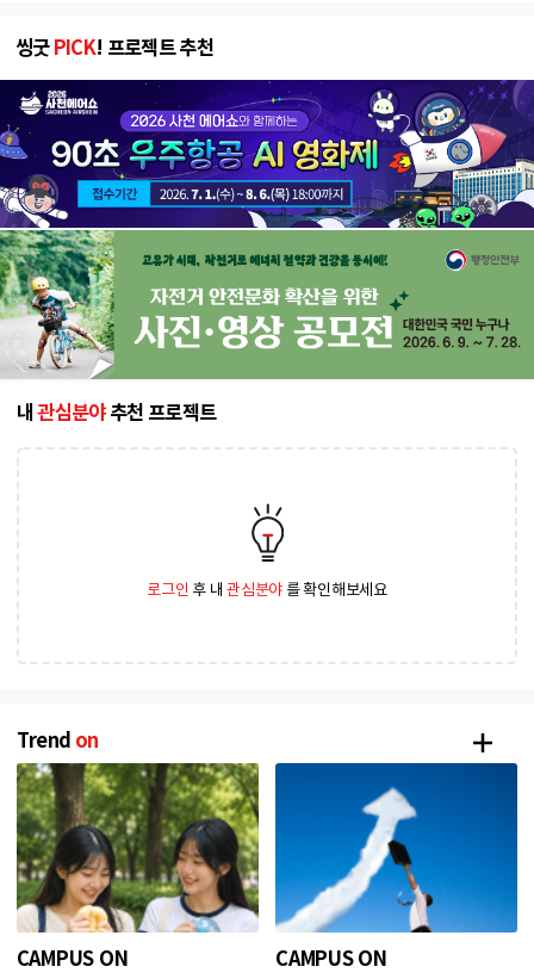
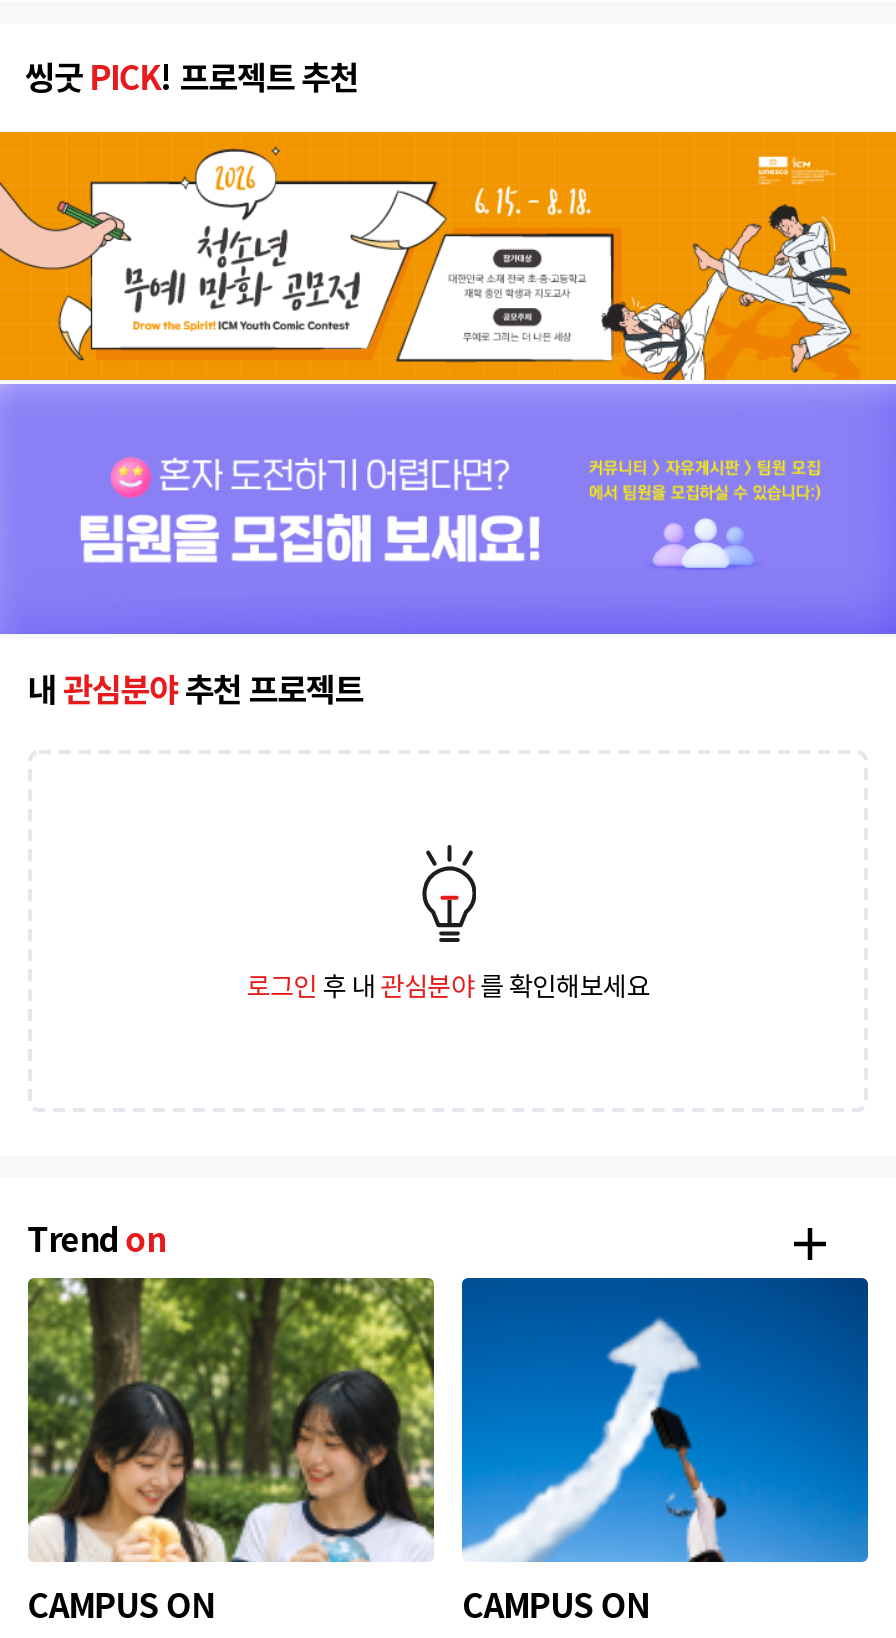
- [image]
+ [image]
